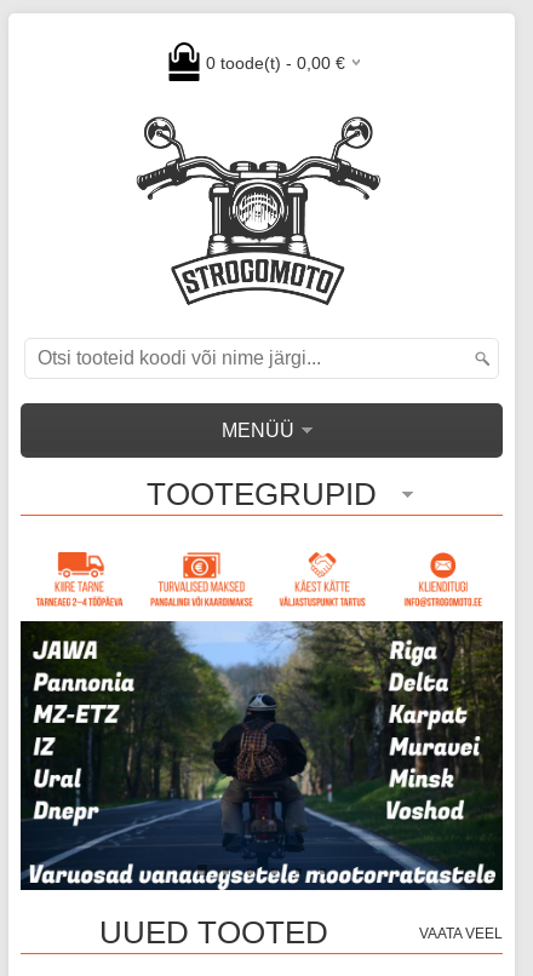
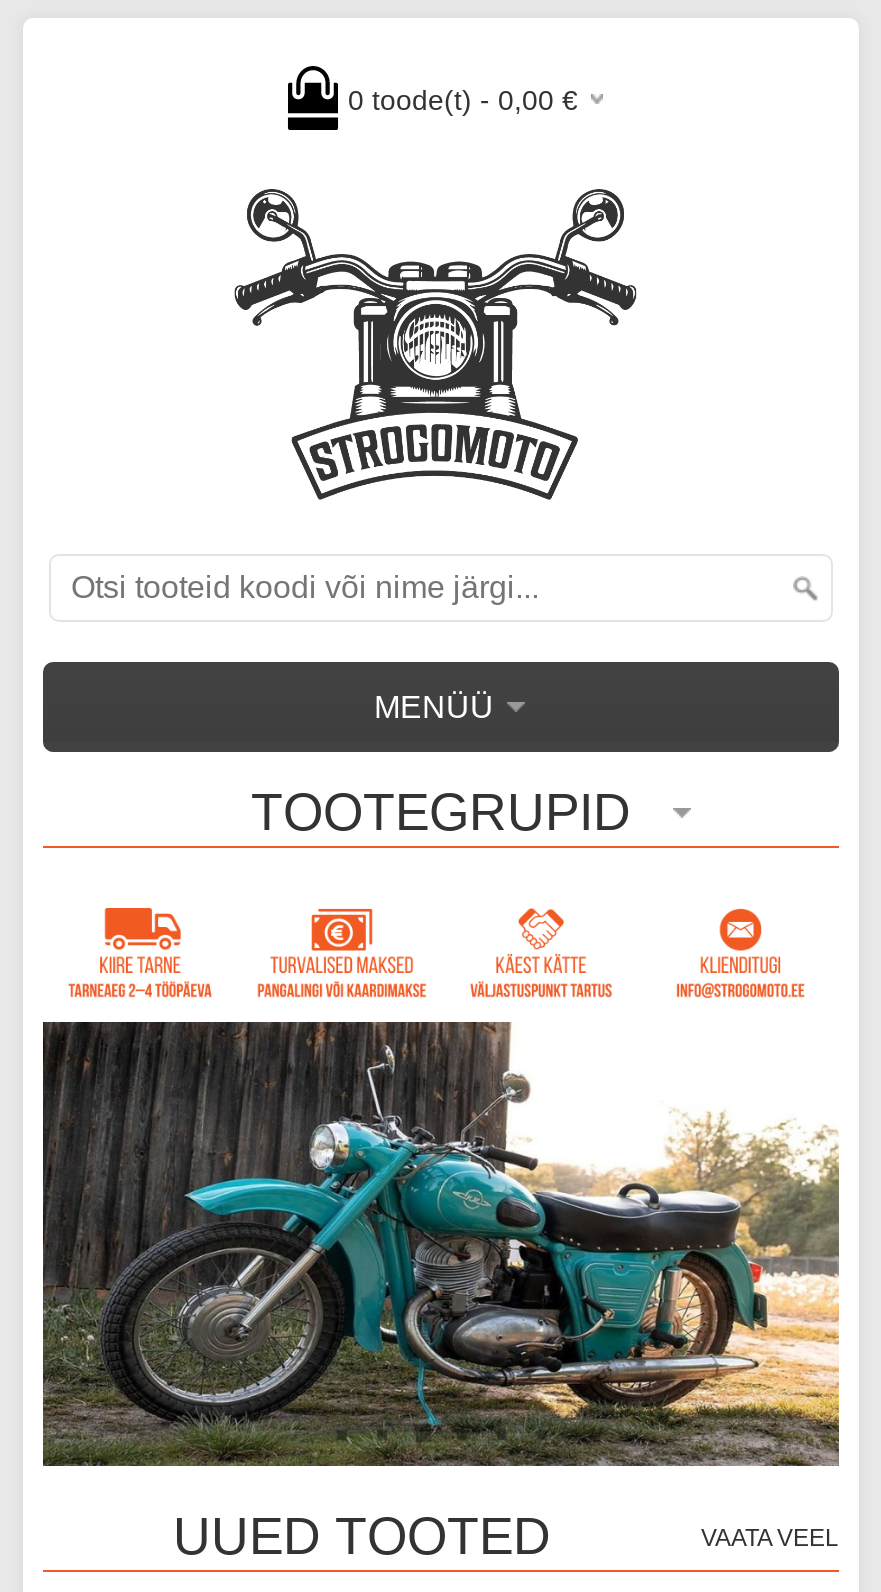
- [image]
+ [image]
